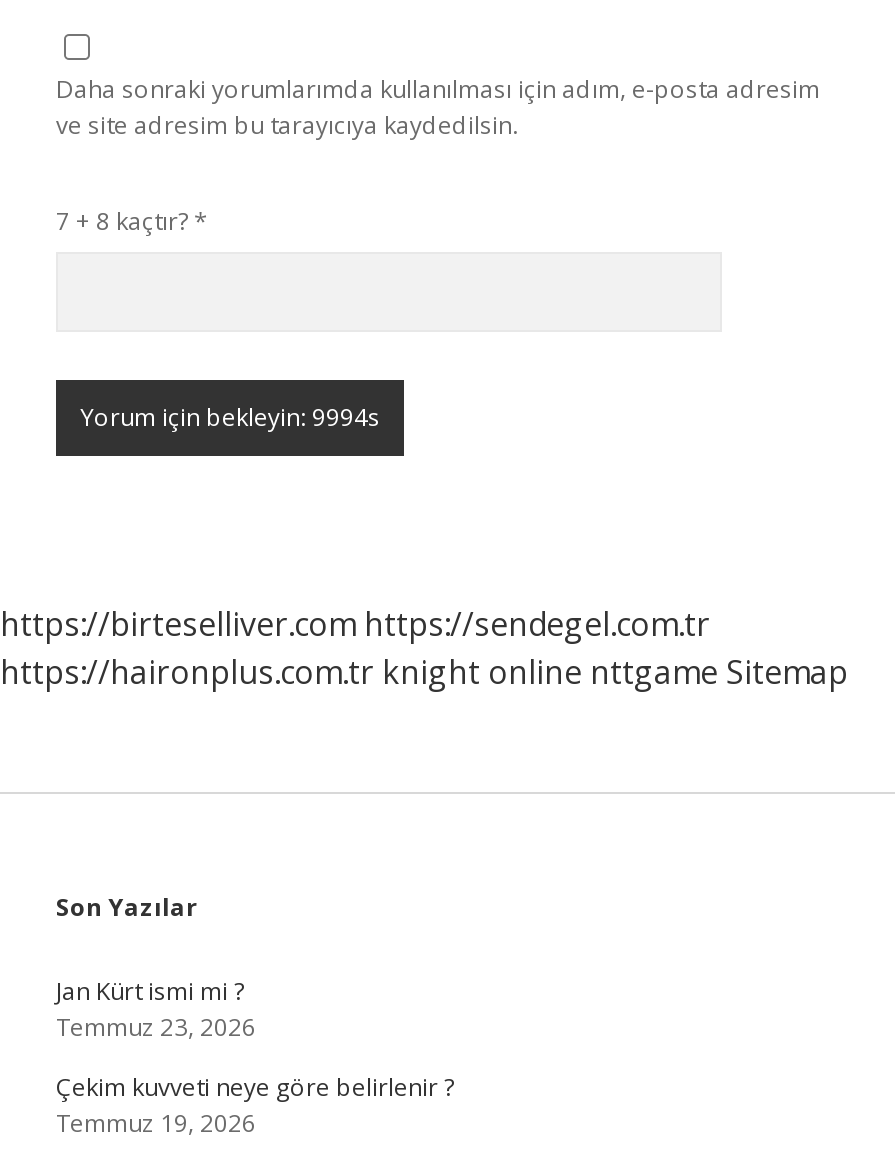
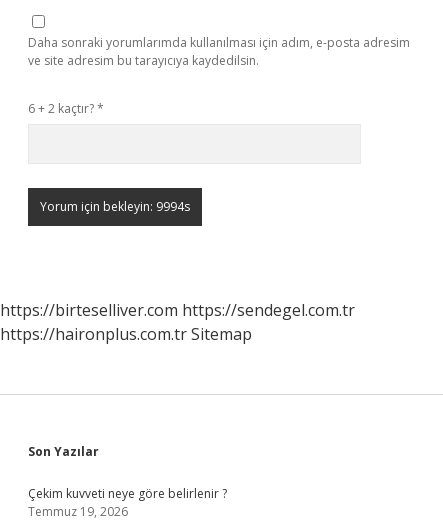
- 7 + 8 kaçtır? *
+ 6 + 2 kaçtır? *

- https://haironplus.com.tr knight online nttgame Sitemap
+ https://haironplus.com.tr Sitemap

- Jan Kürt ismi mi ?
- Temmuz 23, 2026
